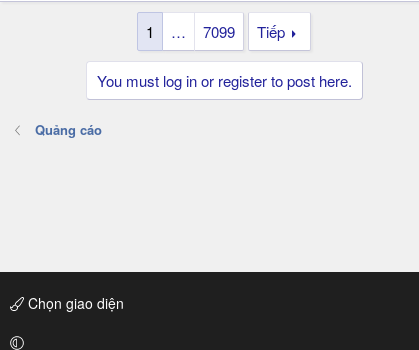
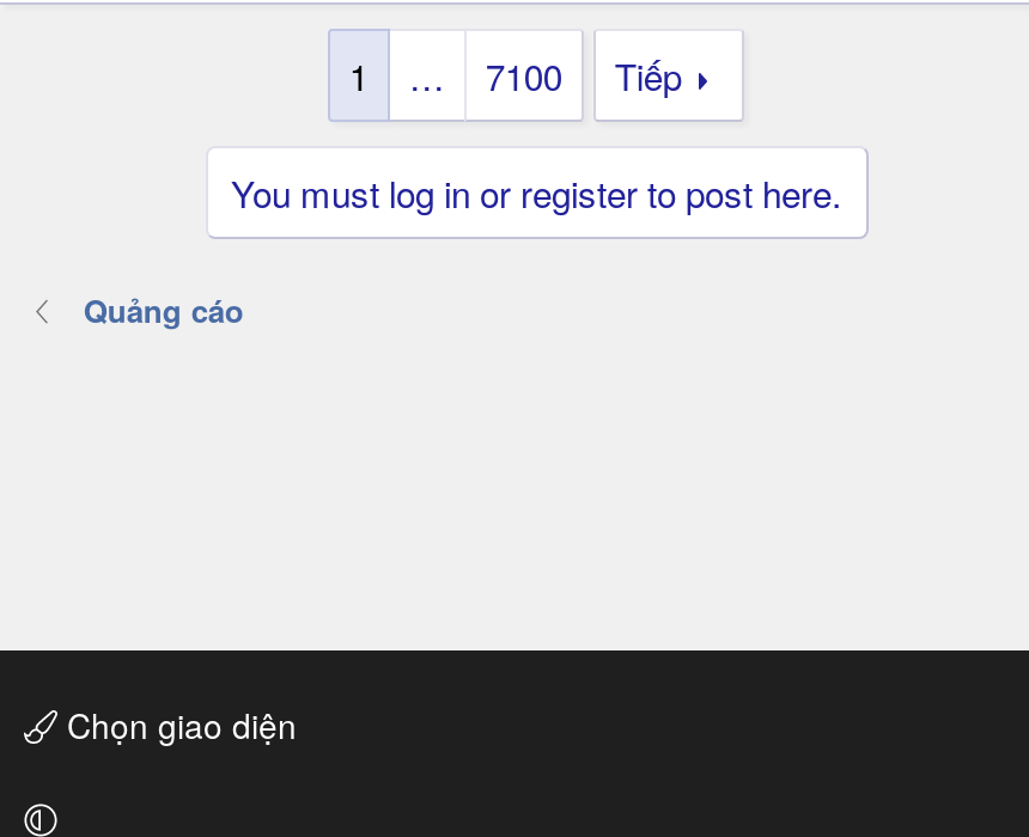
- 7099
+ 7100
